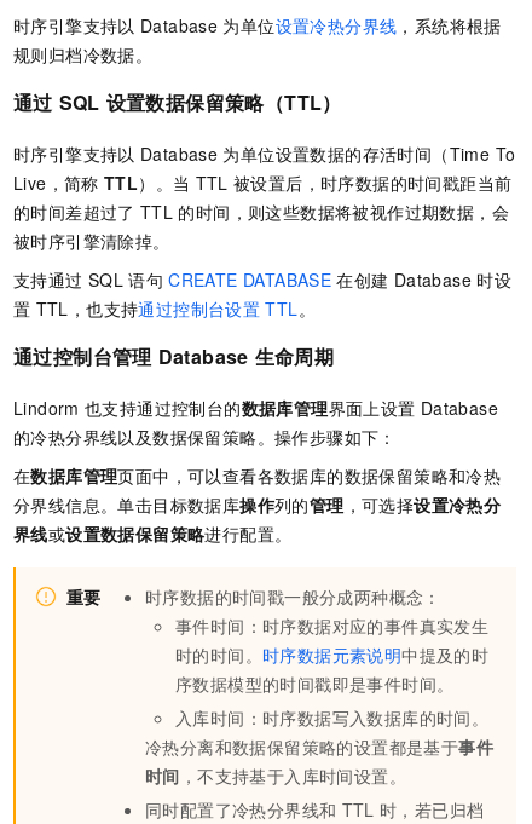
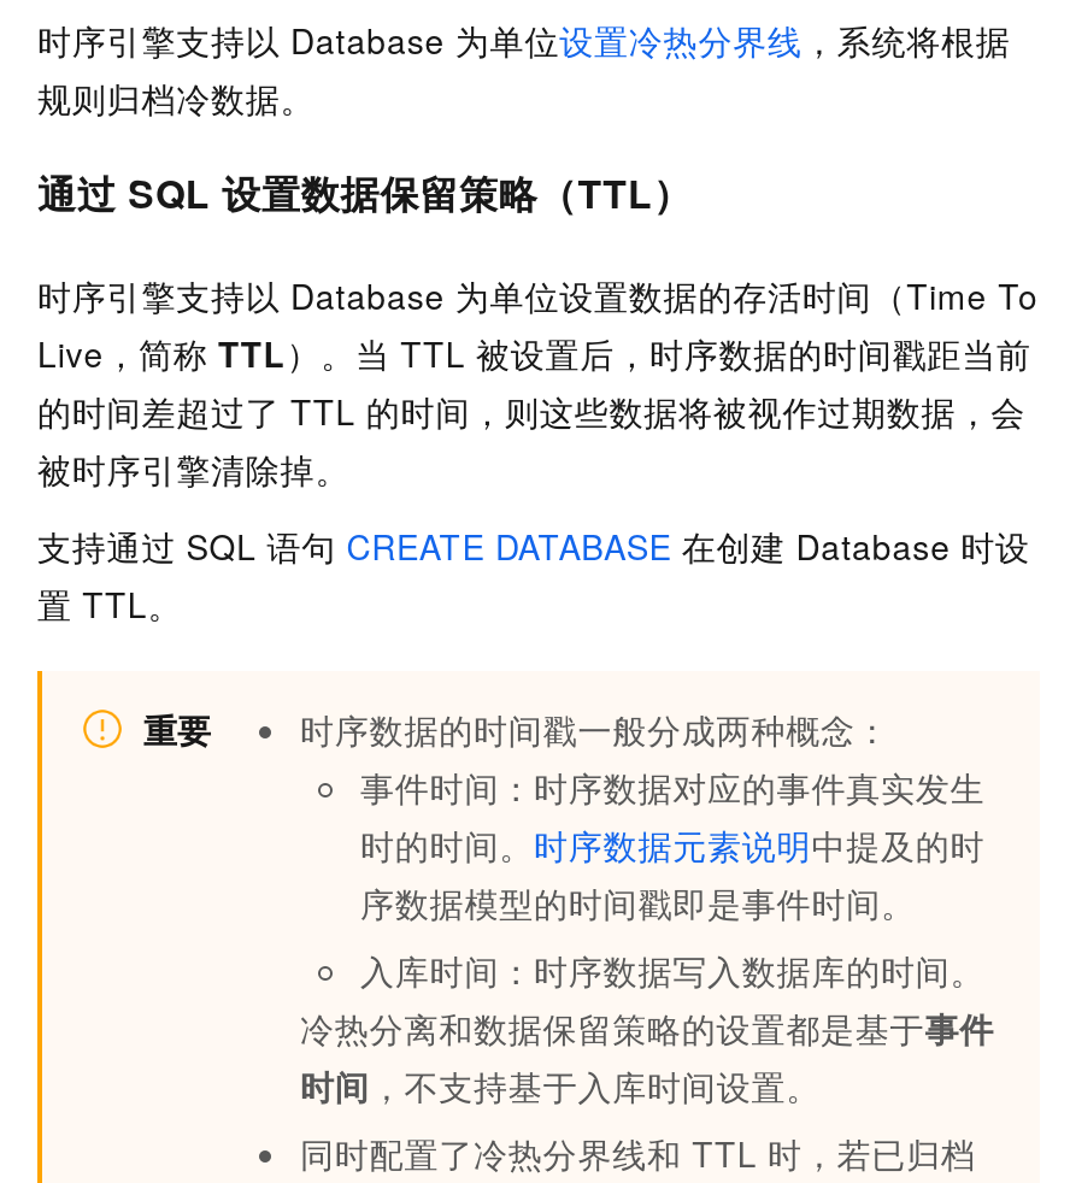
- 置 TTL，也支持通过控制台设置 TTL。
- 通过控制台管理 Database 生命周期
- Lindorm 也支持通过控制台的数据库管理界面上设置 Database
- 的冷热分界线以及数据保留策略。操作步骤如下：
- 在数据库管理页面中，可以查看各数据库的数据保留策略和冷热
- 分界线信息。单击目标数据库操作列的管理，可选择设置冷热分
- 界线或设置数据保留策略进行配置。
+ 置 TTL。
